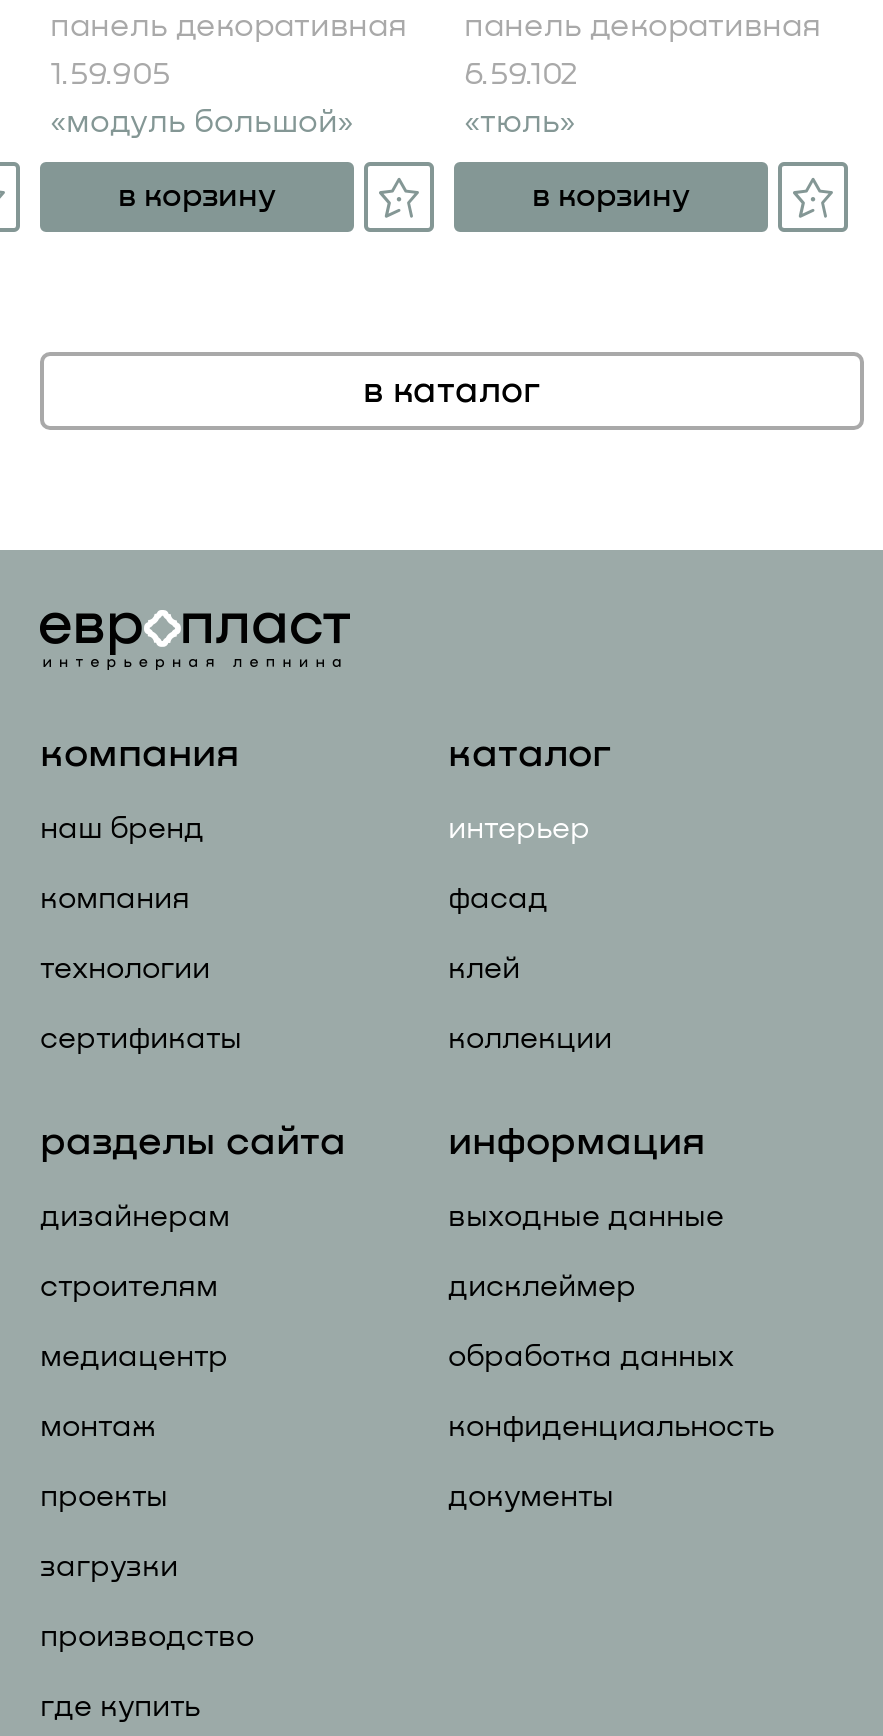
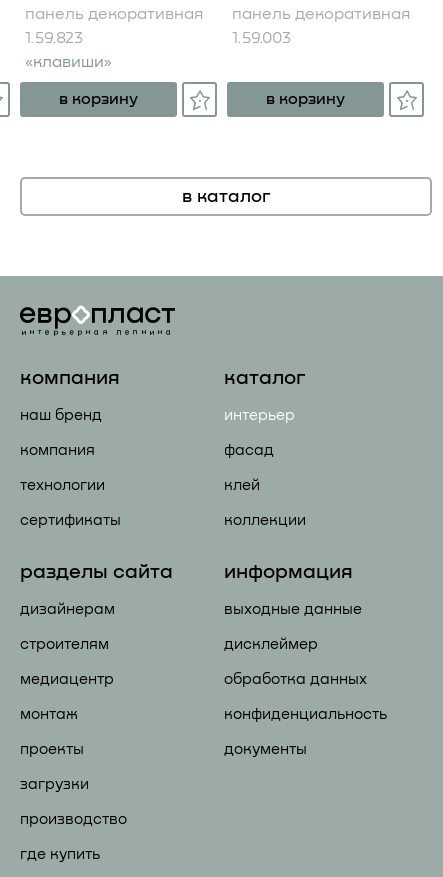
- 1.59.905
+ 1.59.823

- 6.59.102
- «тюль»
+ 1.59.003

- «модуль большой»
+ «клавиши»
